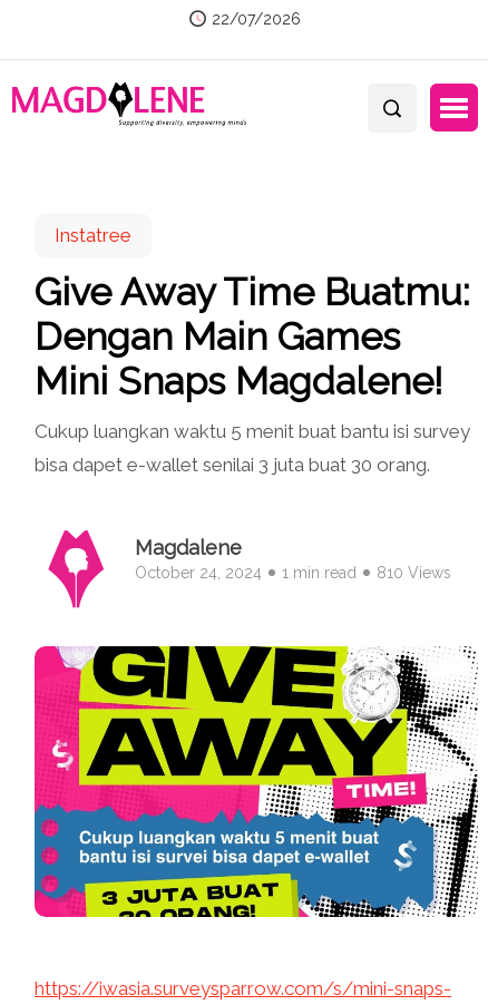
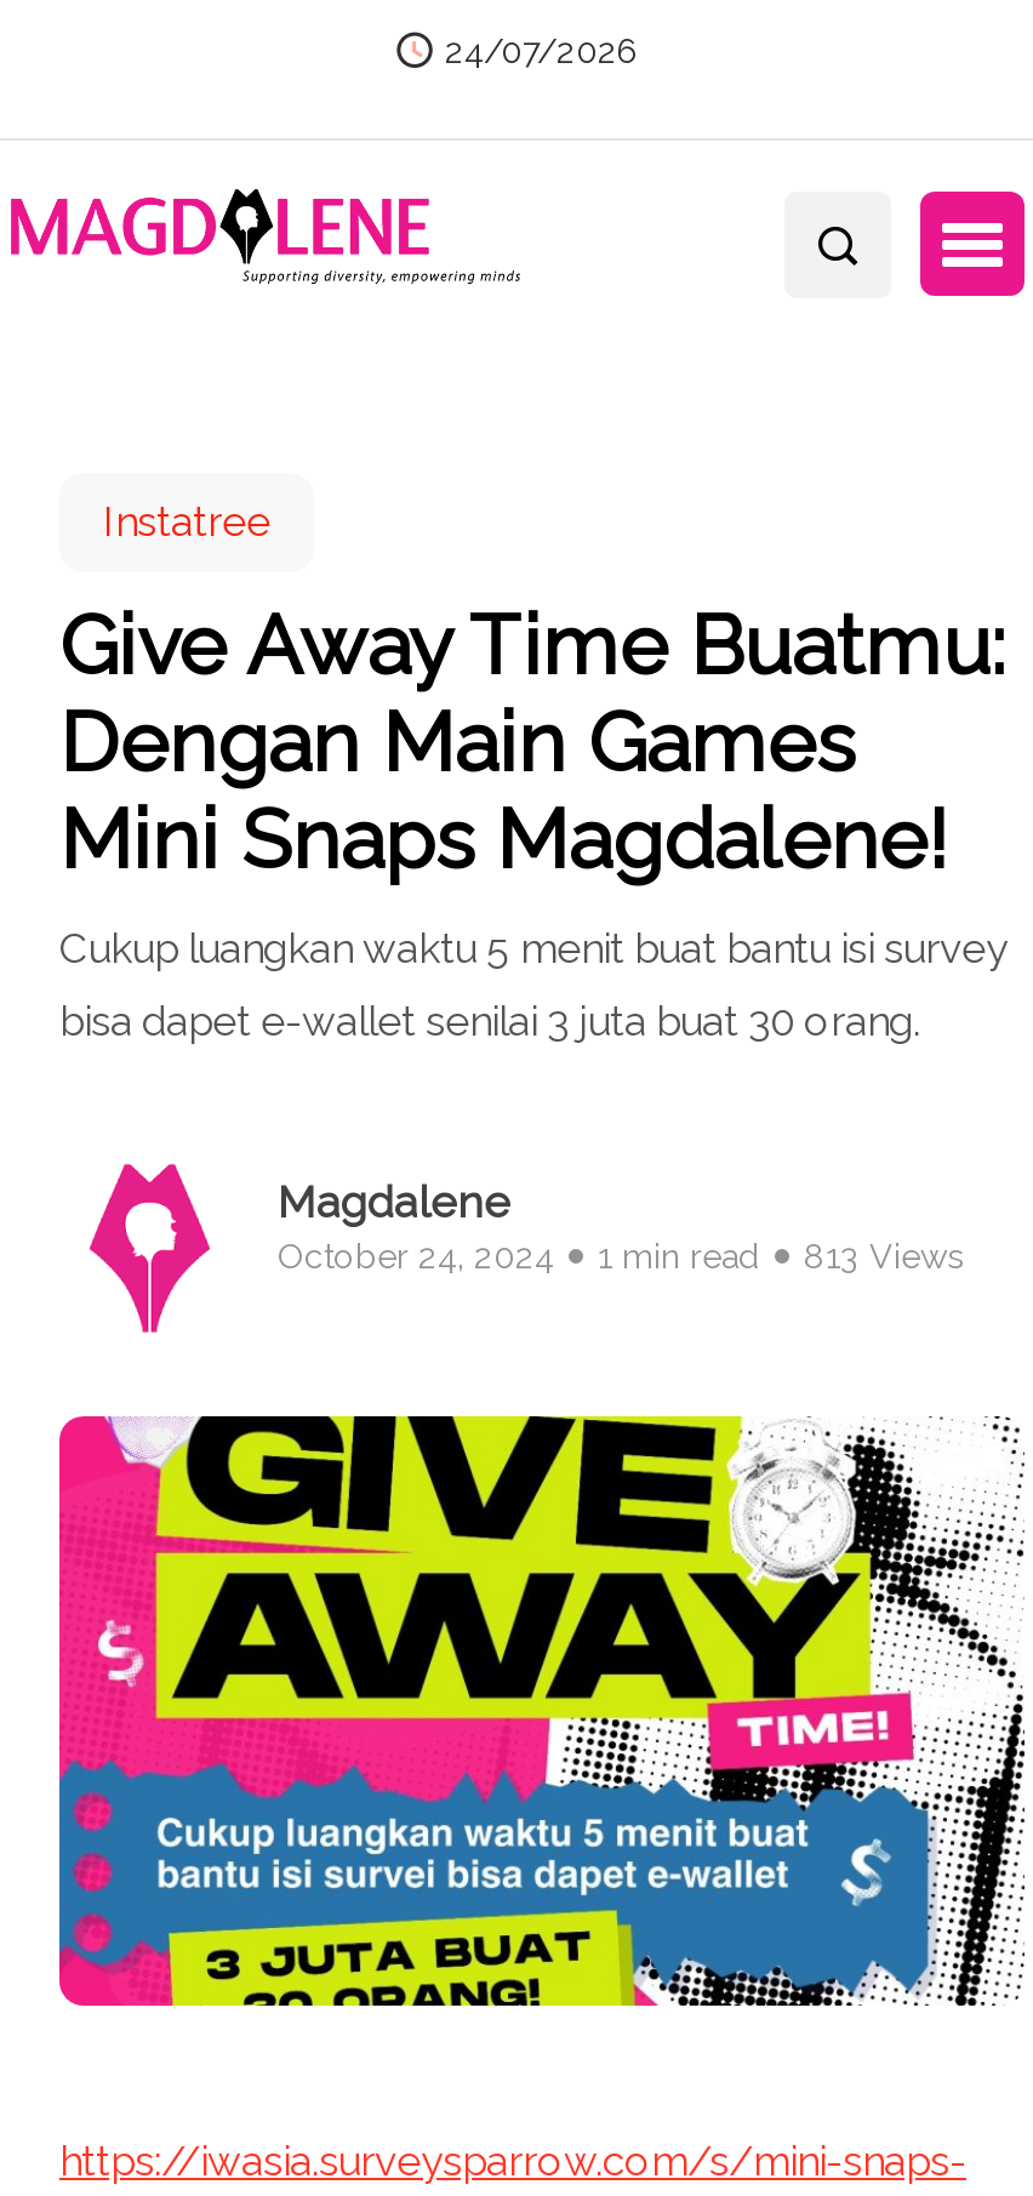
- 22/07/2026
+ 24/07/2026

- October 24, 2024 1 min read 810 Views
+ October 24, 2024 1 min read 813 Views
